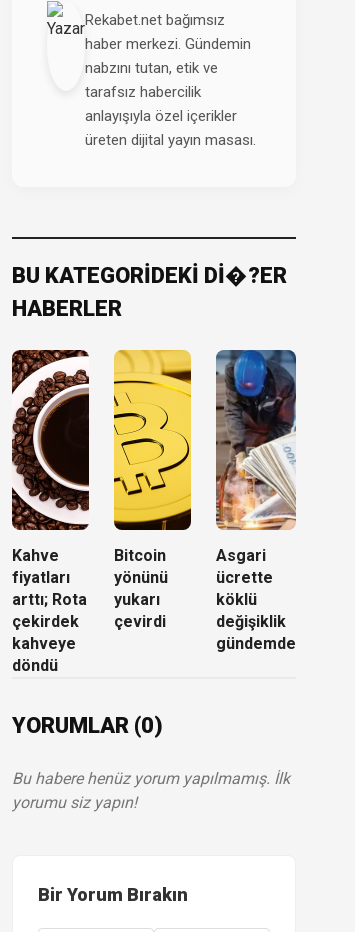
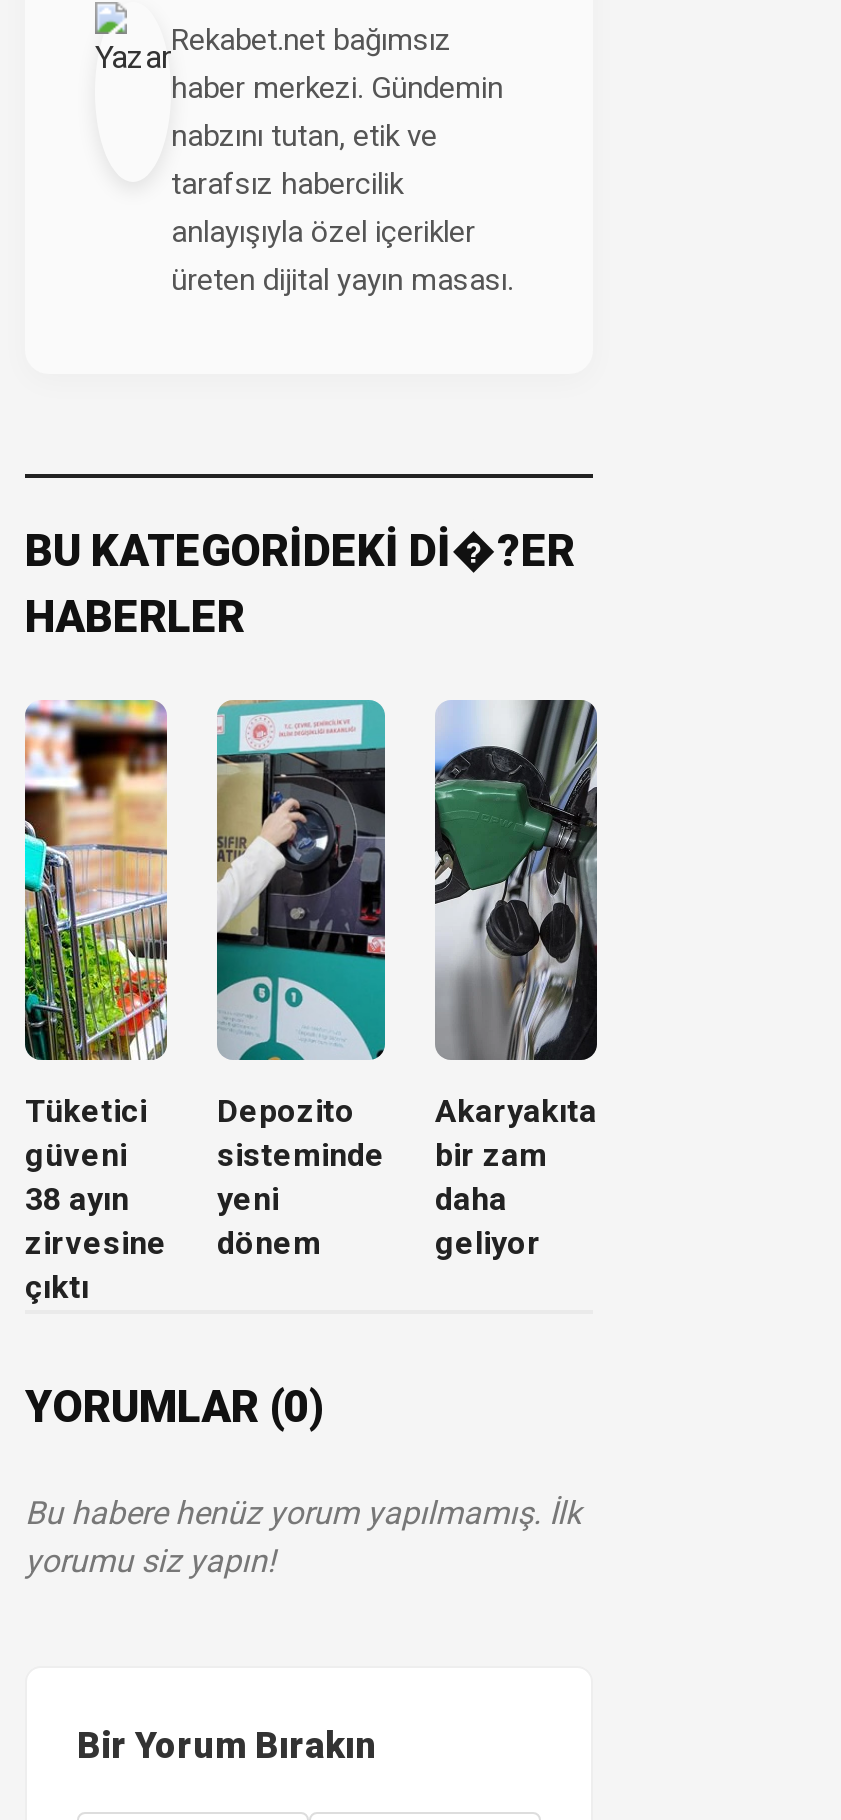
- [image]
- Kahve
- fiyatları
- arttı; Rota
- çekirdek
- kahveye
- döndü
+ [image]
+ Tüketici
+ güveni
+ 38 ayın
+ zirvesine
+ çıktı

- [image]
- Bitcoin
- yönünü
- yukarı
- çevirdi
+ [image]
+ Depozito
+ sisteminde
+ yeni
+ dönem

- [image]
- Asgari
- ücrette
- köklü
- değişiklik
- gündemde
+ [image]
+ Akaryakıta
+ bir zam
+ daha
+ geliyor
